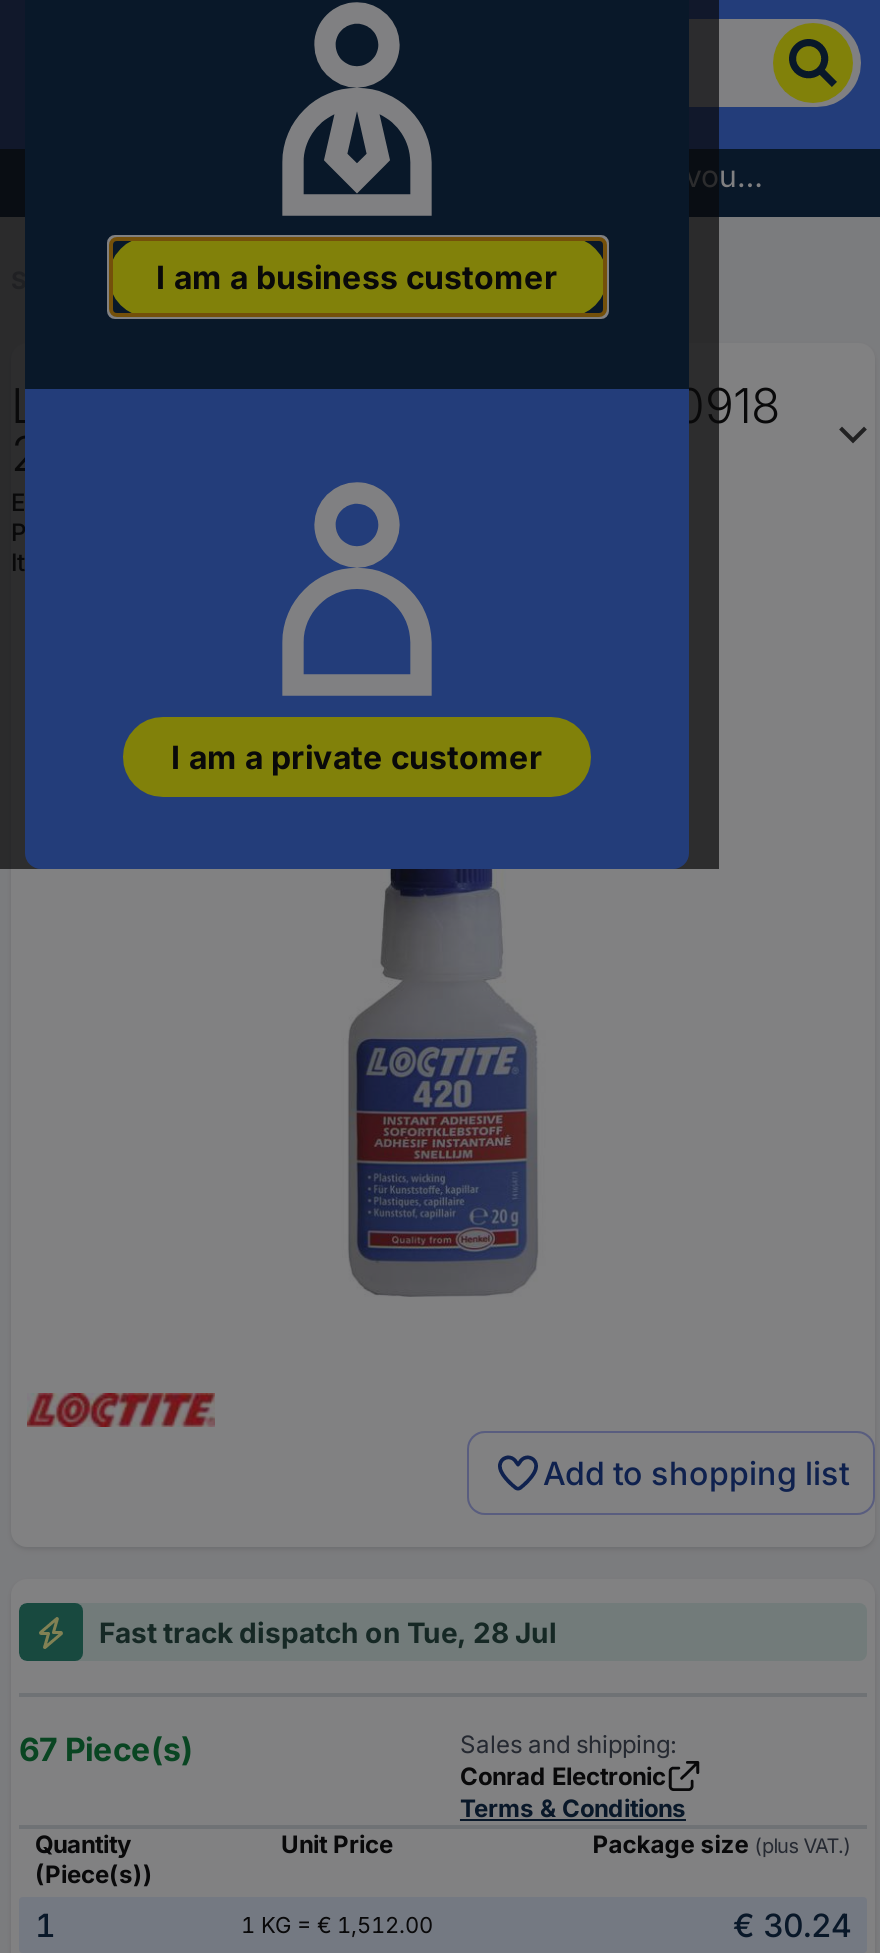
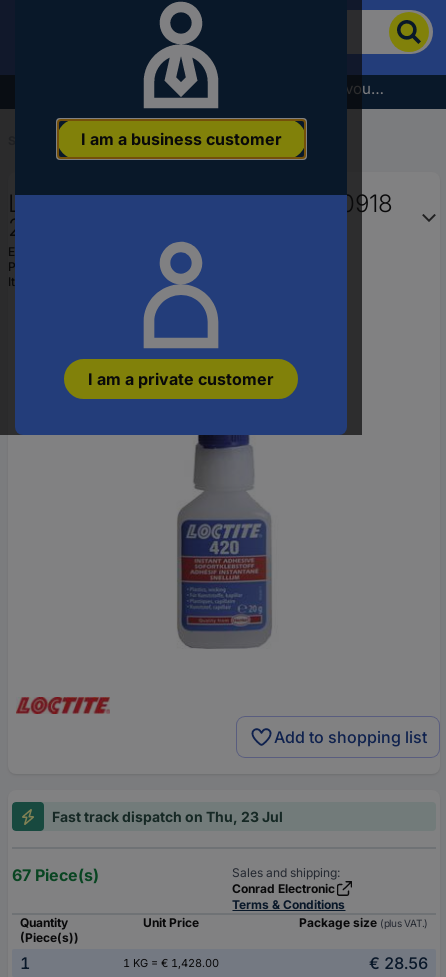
- Fast track dispatch on Tue, 28 Jul
+ Fast track dispatch on Thu, 23 Jul

- 1 KG = € 1,512.00
+ 1 KG = € 1,428.00

- € 30.24
+ € 28.56
